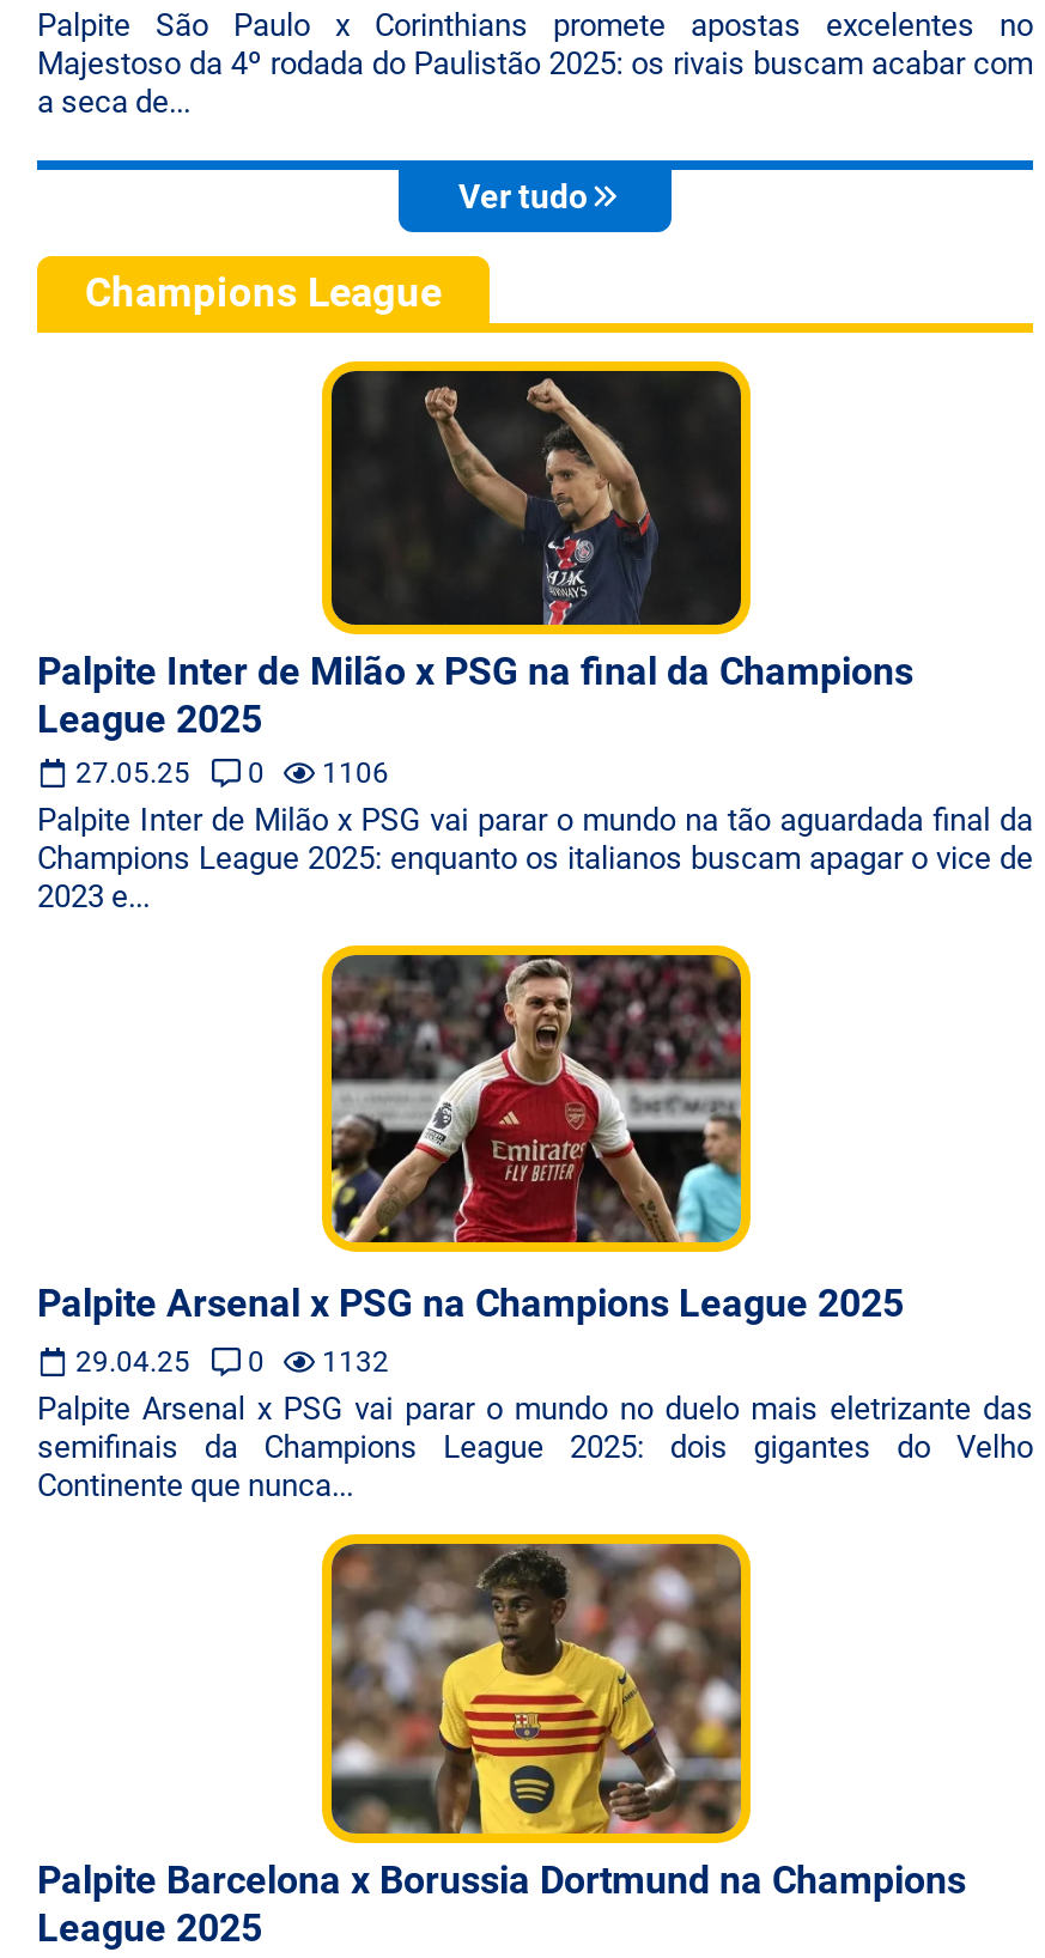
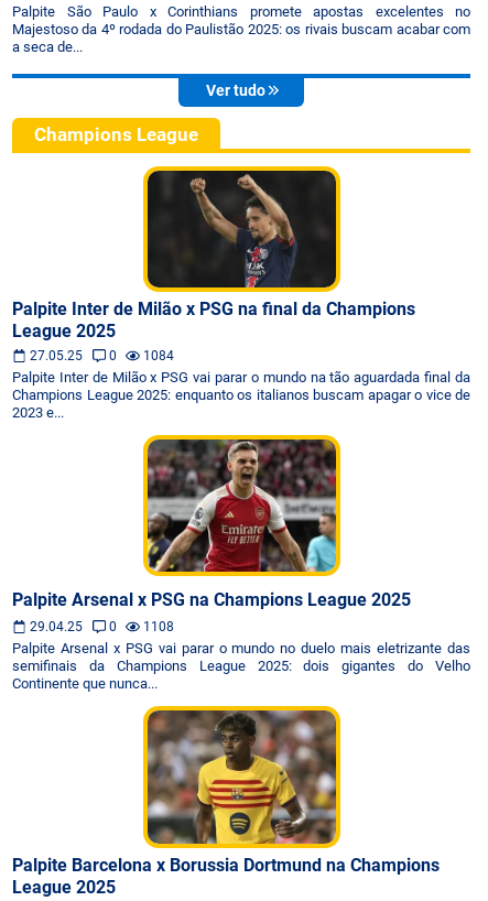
- 27.05.25 0 1106
+ 27.05.25 0 1084

- 29.04.25 0 1132
+ 29.04.25 0 1108
